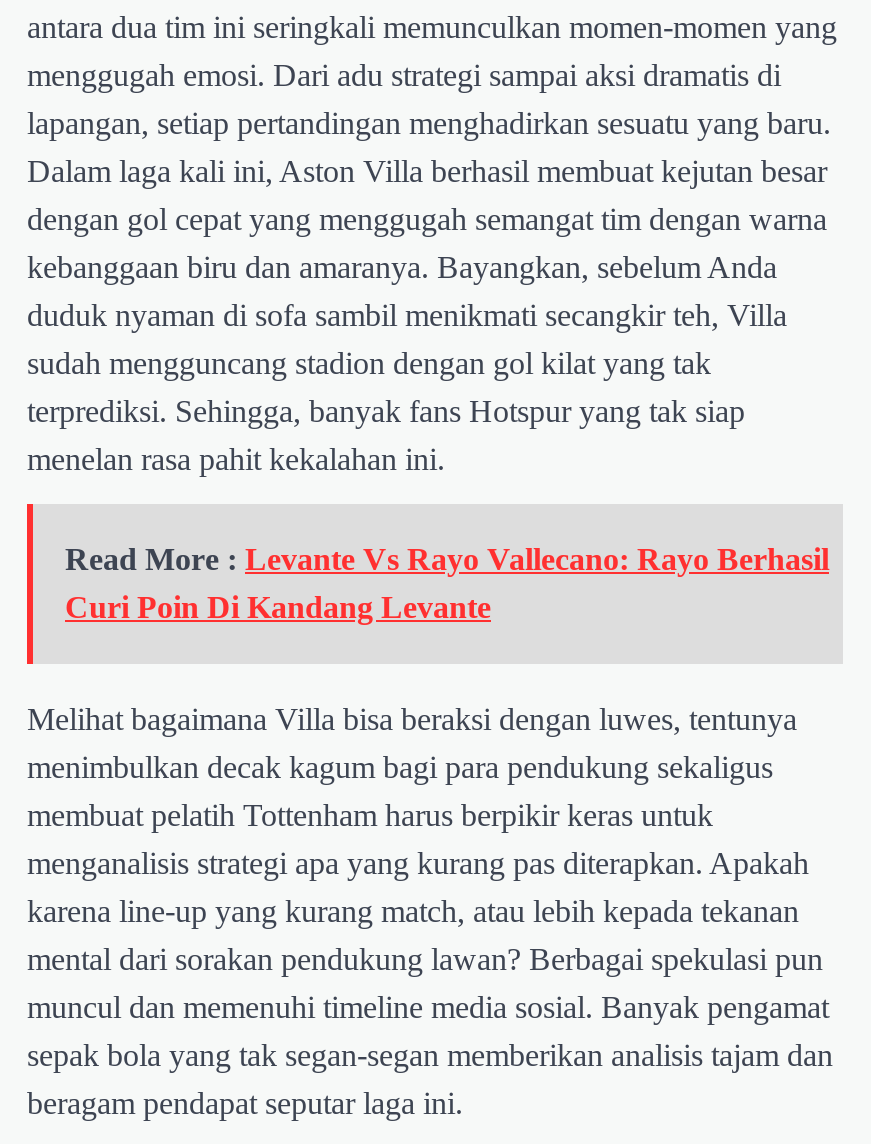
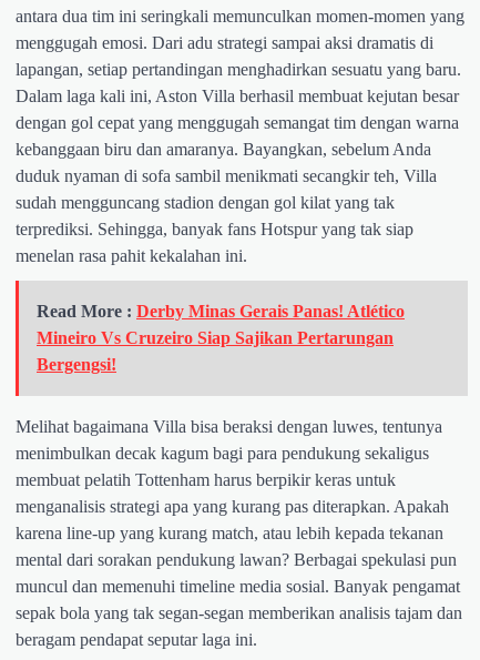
- Read More : Levante Vs Rayo Vallecano: Rayo Berhasil
- Curi Poin Di Kandang Levante
+ Read More : Derby Minas Gerais Panas! Atlético
+ Mineiro Vs Cruzeiro Siap Sajikan Pertarungan
+ Bergengsi!
